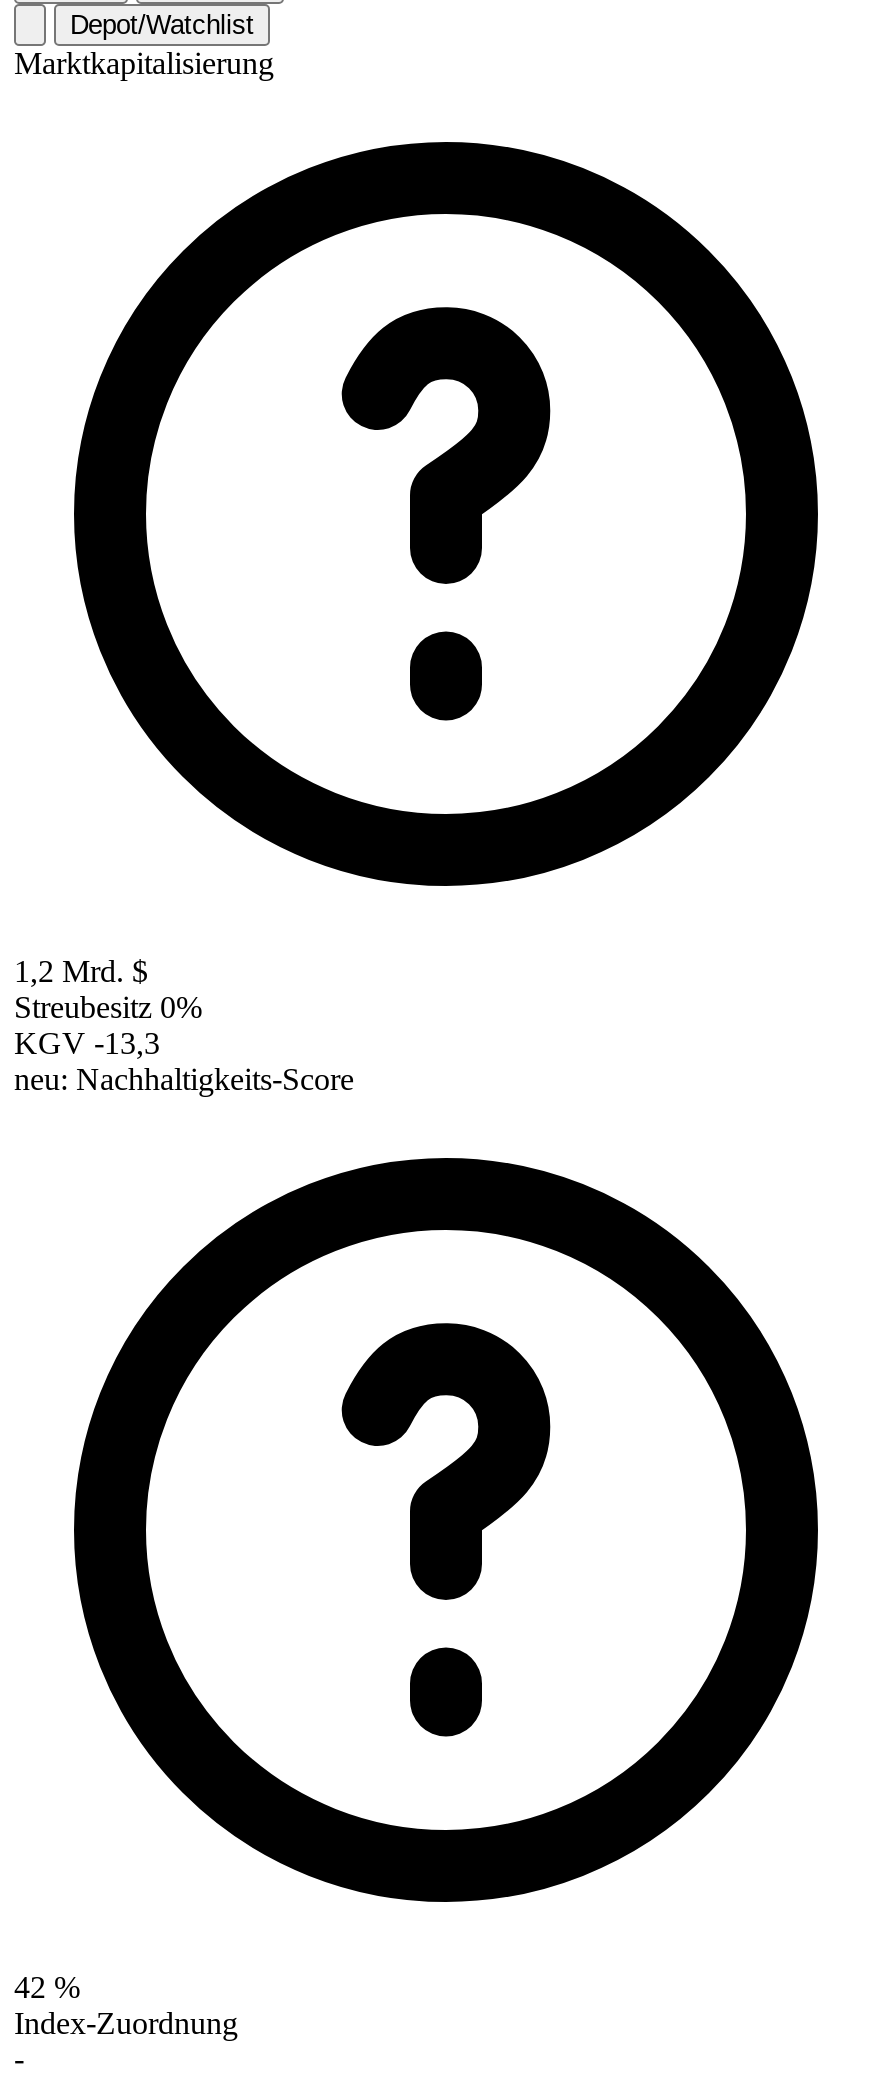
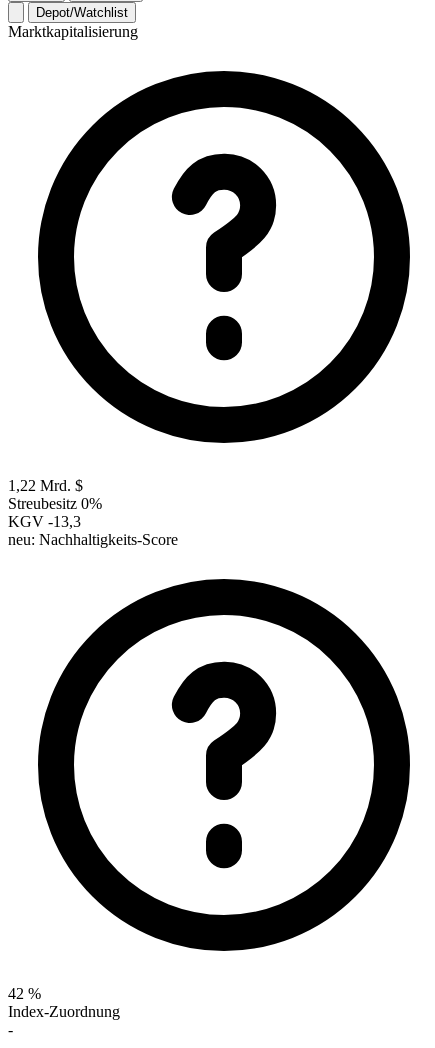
- 1,2 Mrd. $
+ 1,22 Mrd. $
